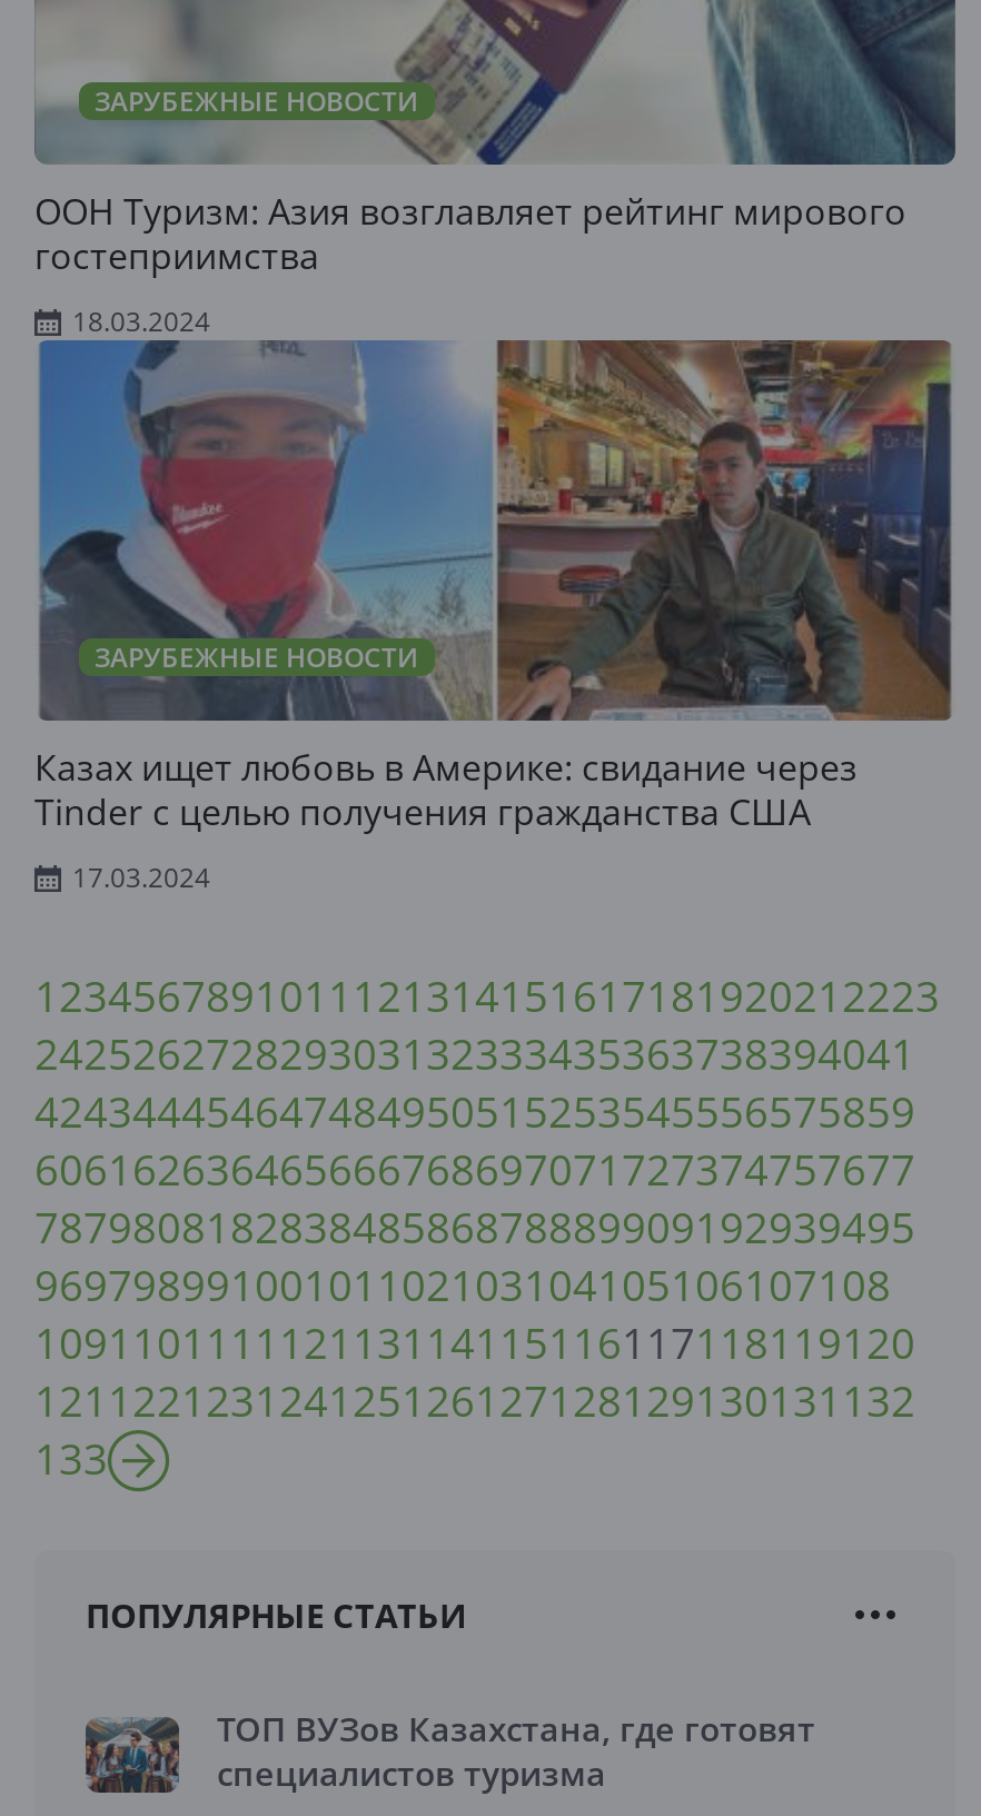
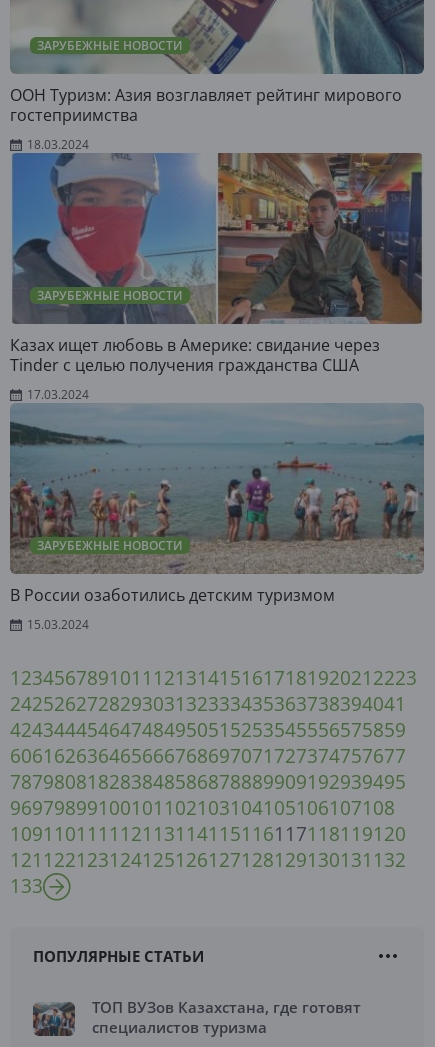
+ [image]
+ ЗАРУБЕЖНЫЕ НОВОСТИ
+ В России озаботились детским туризмом
+ 15.03.2024
